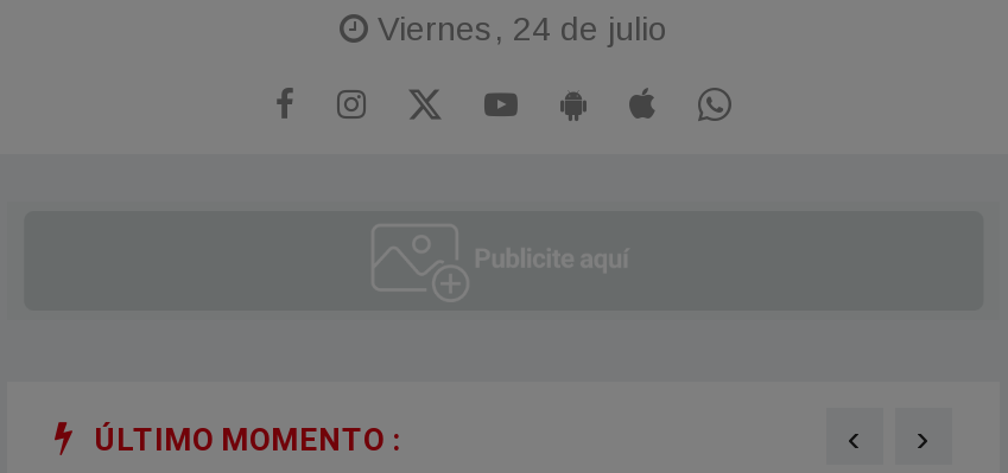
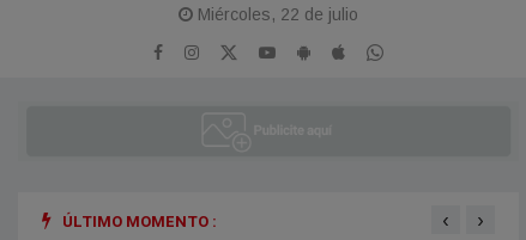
- Viernes, 24 de julio
+ Miércoles, 22 de julio
